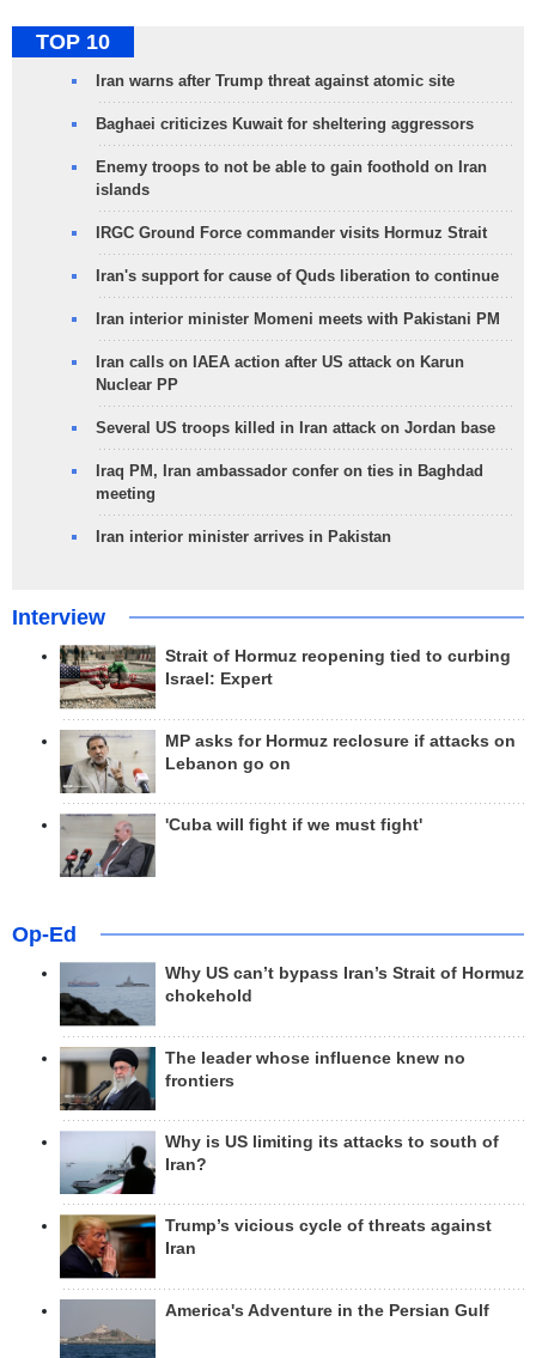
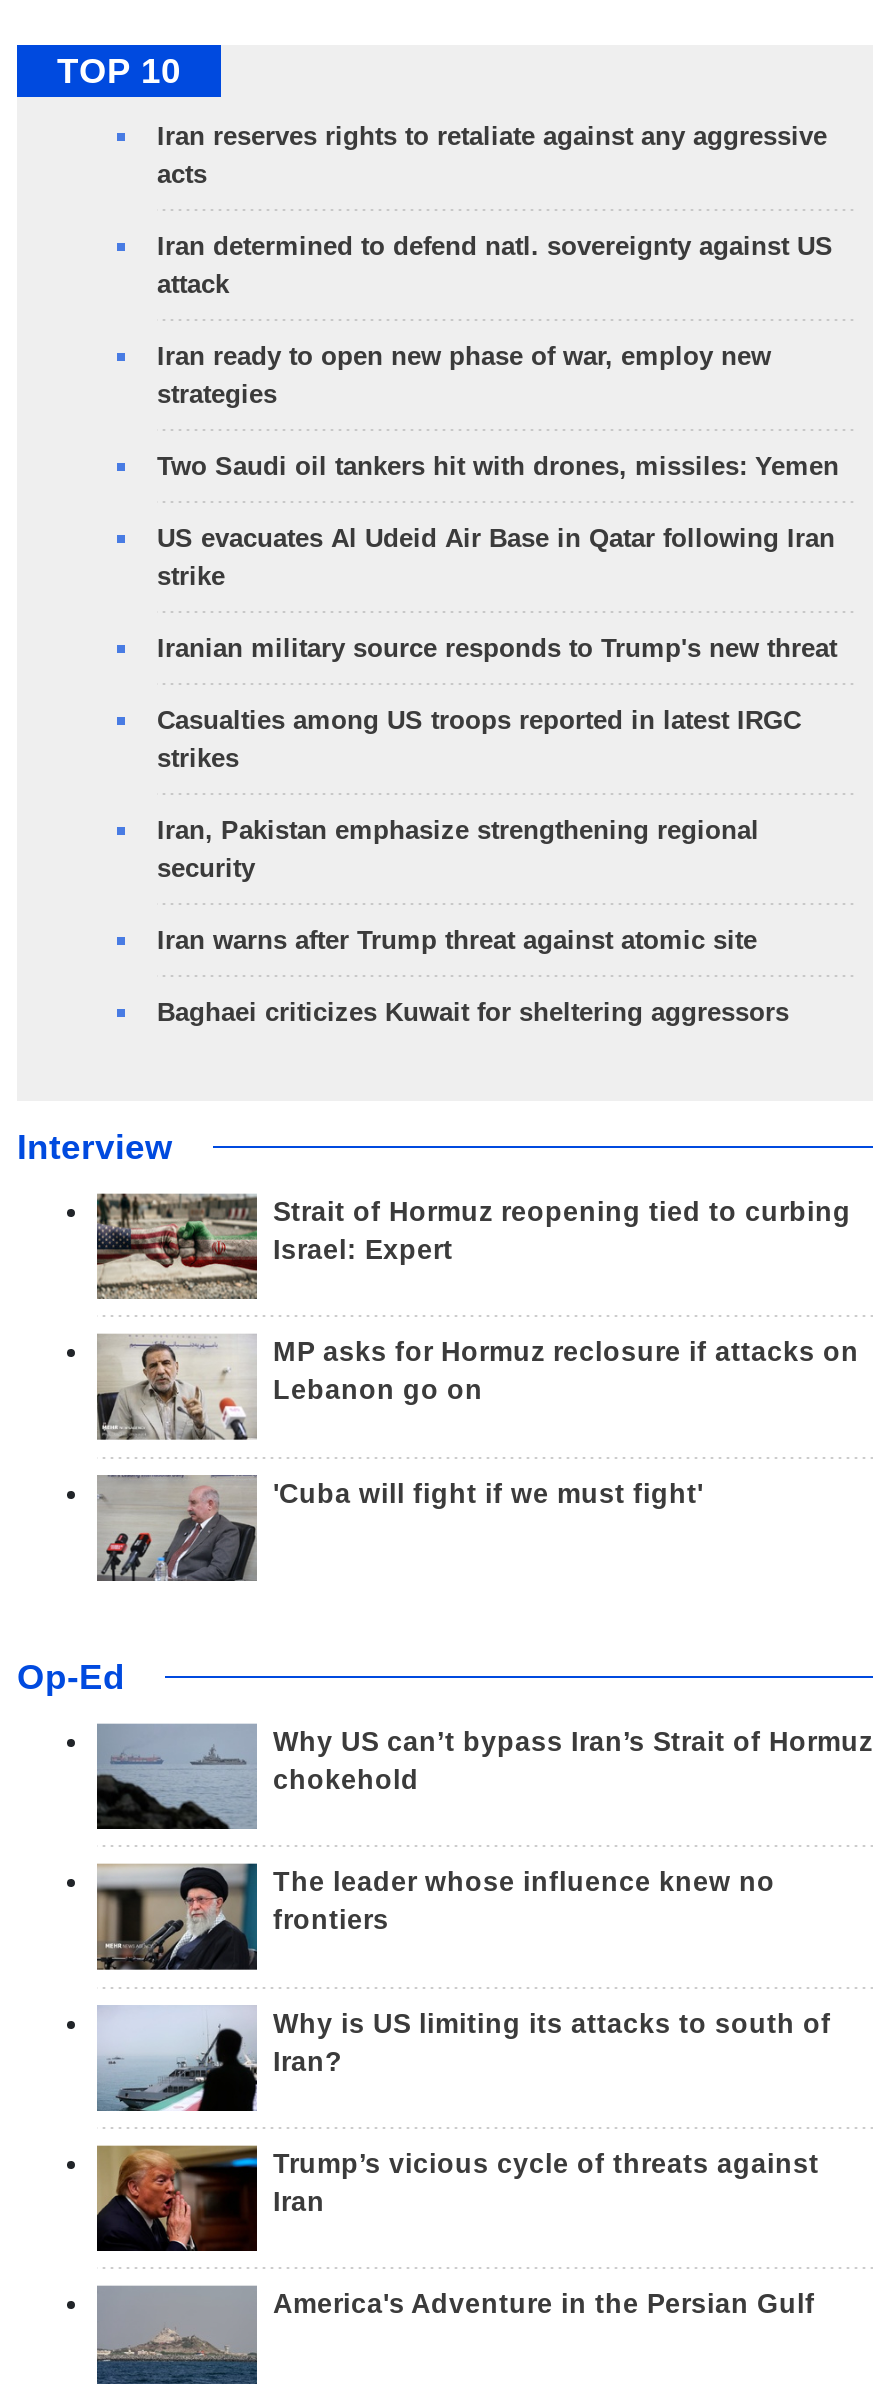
+ Iran reserves rights to retaliate against any aggressive
+ acts
+ Iran determined to defend natl. sovereignty against US
+ attack
+ Iran ready to open new phase of war, employ new
+ strategies
+ Two Saudi oil tankers hit with drones, missiles: Yemen
+ US evacuates Al Udeid Air Base in Qatar following Iran
+ strike
+ Iranian military source responds to Trump's new threat
+ Casualties among US troops reported in latest IRGC
+ strikes
+ Iran, Pakistan emphasize strengthening regional
+ security

moved down: Iran warns after Trump threat against atomic site | Baghaei criticizes Kuwait for sheltering aggressors

- Enemy troops to not be able to gain foothold on Iran
- islands
- IRGC Ground Force commander visits Hormuz Strait
- Iran's support for cause of Quds liberation to continue
- Iran interior minister Momeni meets with Pakistani PM
- Iran calls on IAEA action after US attack on Karun
- Nuclear PP
- Several US troops killed in Iran attack on Jordan base
- Iraq PM, Iran ambassador confer on ties in Baghdad
- meeting
- Iran interior minister arrives in Pakistan
